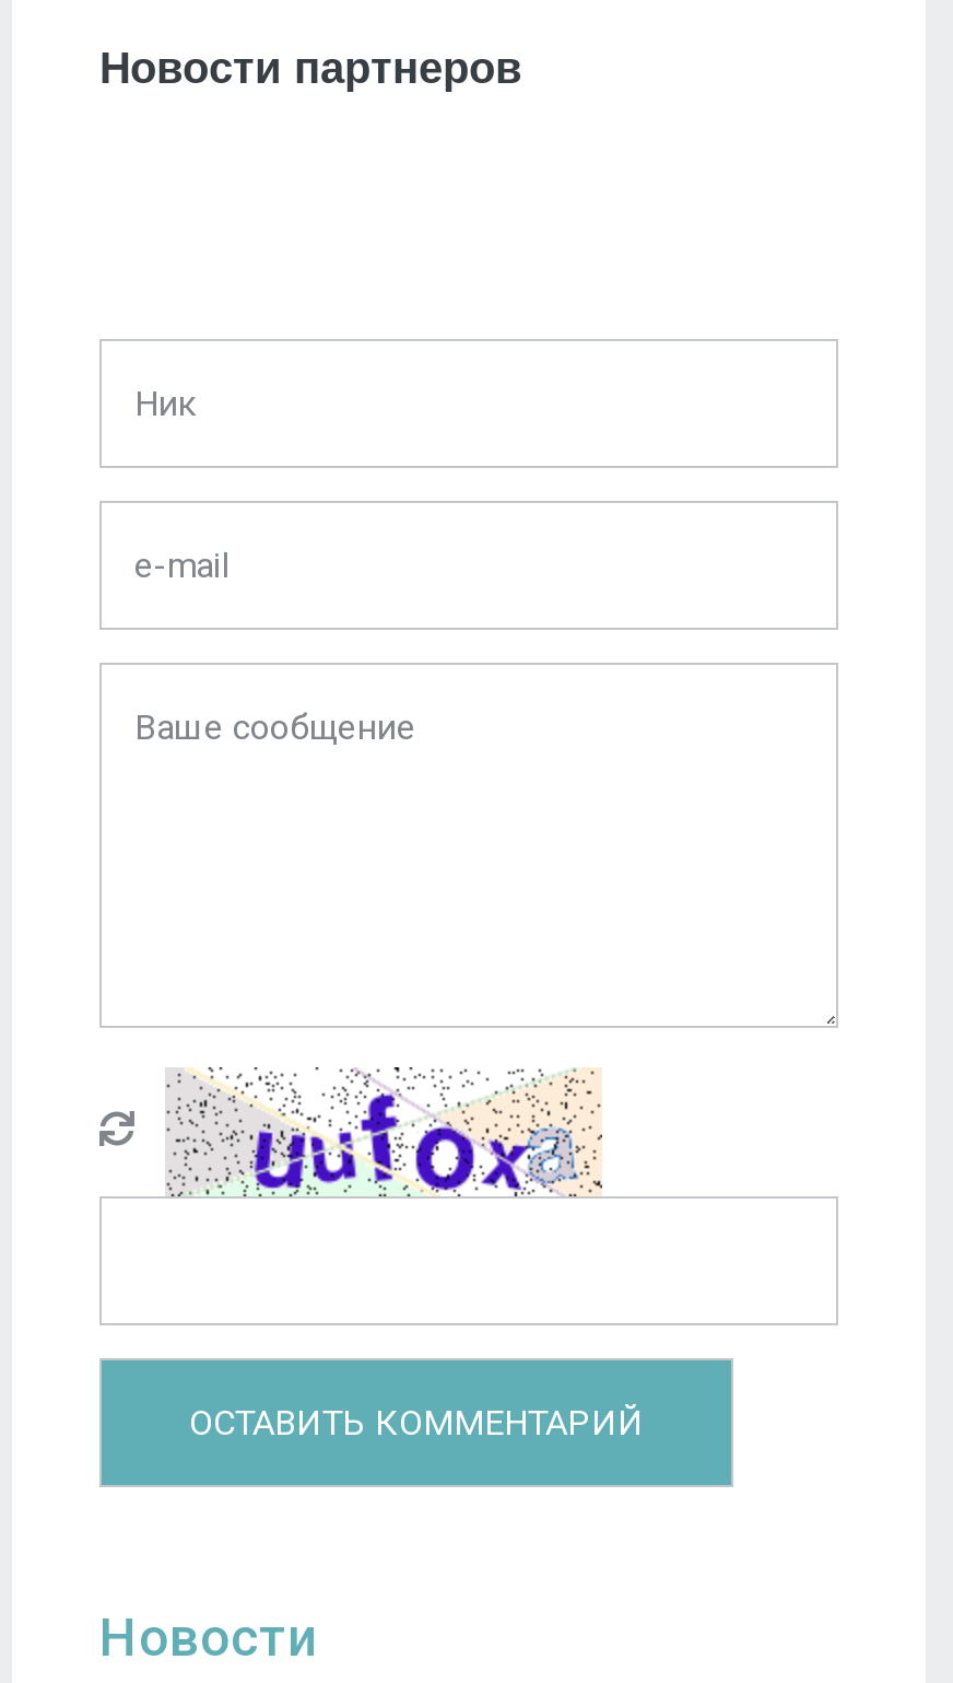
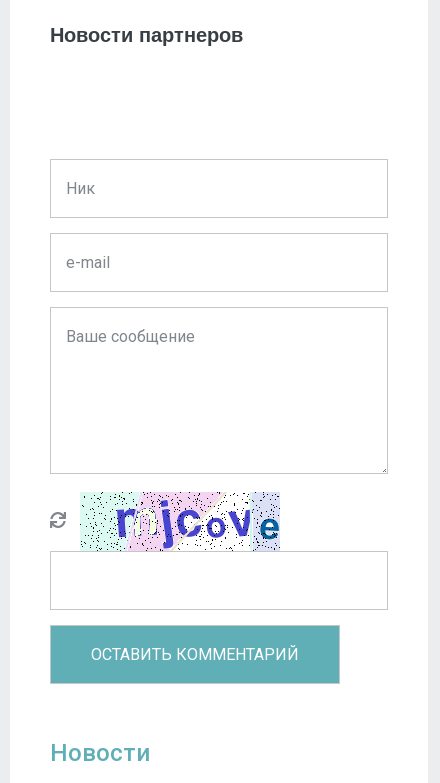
- [image]
+ [image]
